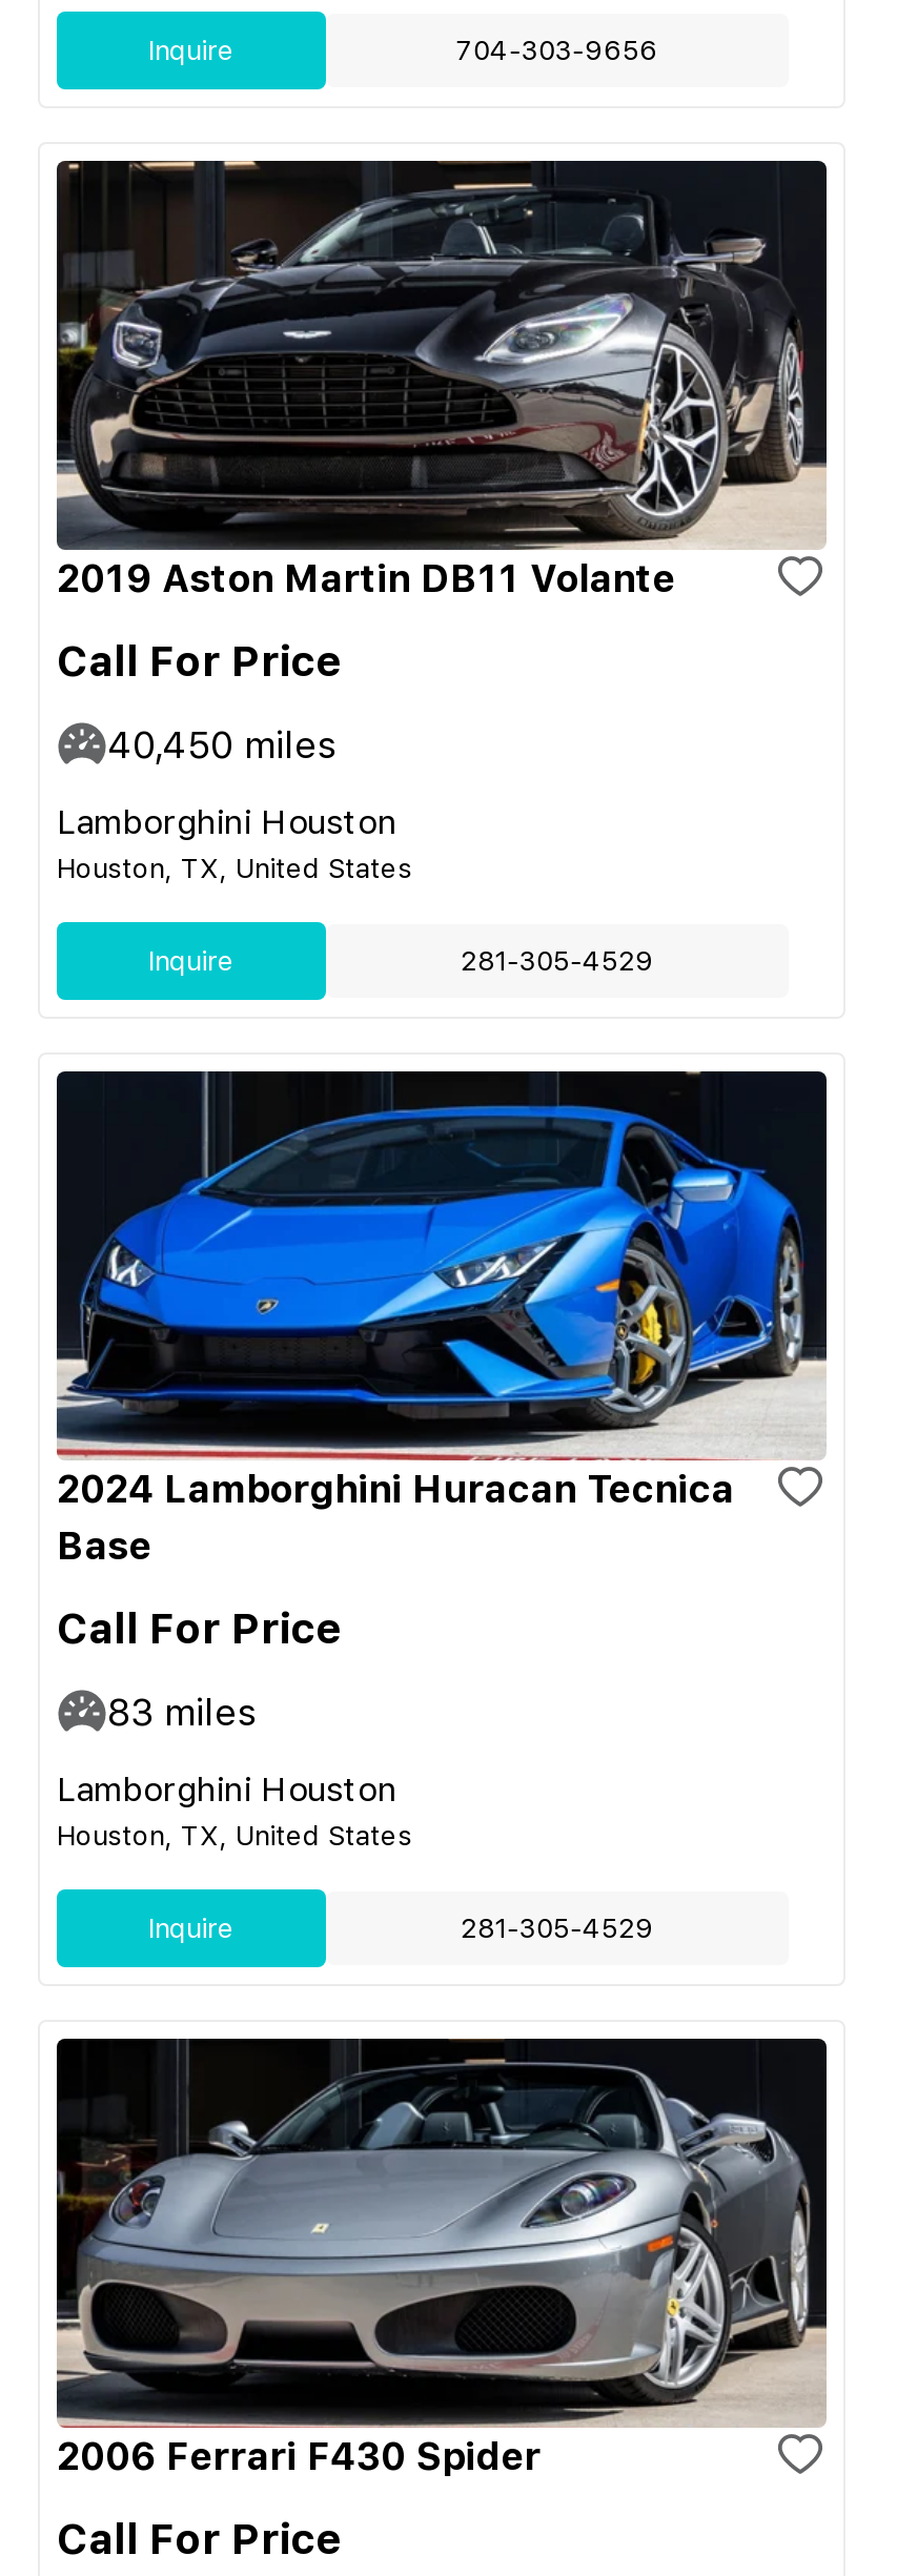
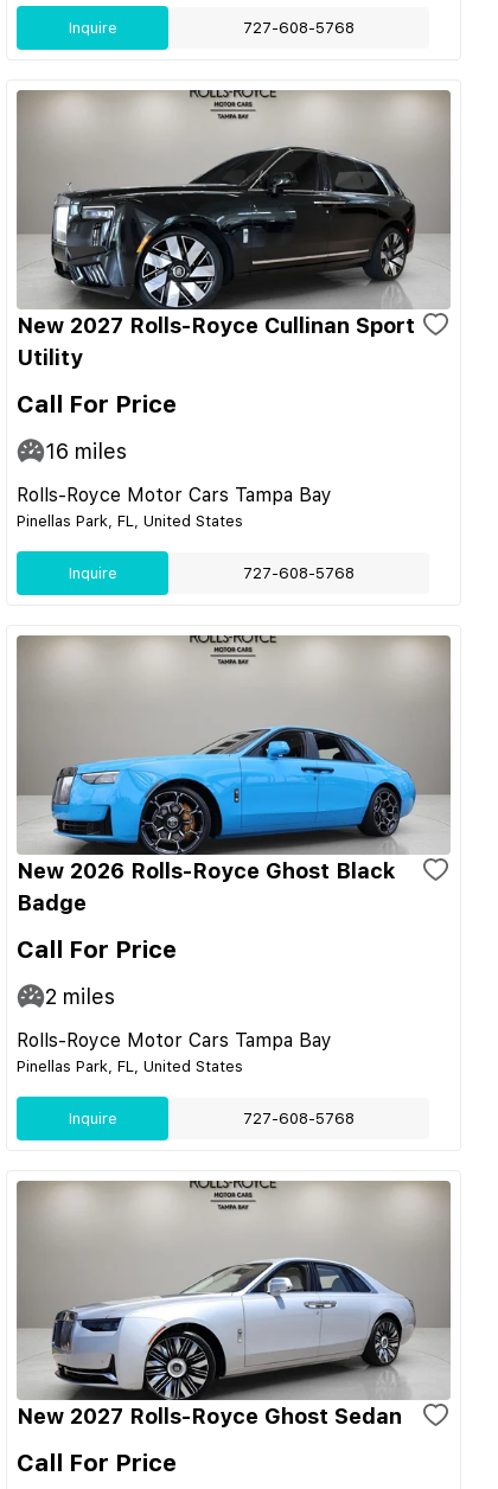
- 704-303-9656
+ 727-608-5768

- [image]
- 2019 Aston Martin DB11 Volante
+ [image]
+ New 2027 Rolls-Royce Cullinan Sport
+ Utility

- 40,450 miles
+ 16 miles

- Lamborghini Houston
- Houston, TX, United States
+ Rolls-Royce Motor Cars Tampa Bay
+ Pinellas Park, FL, United States

- 281-305-4529
+ 727-608-5768

- [image]
- 2024 Lamborghini Huracan Tecnica
- Base
+ [image]
+ New 2026 Rolls-Royce Ghost Black
+ Badge

- 83 miles
+ 2 miles

- Lamborghini Houston
- Houston, TX, United States
+ Rolls-Royce Motor Cars Tampa Bay
+ Pinellas Park, FL, United States

- 281-305-4529
+ 727-608-5768

- [image]
- 2006 Ferrari F430 Spider
+ [image]
+ New 2027 Rolls-Royce Ghost Sedan
